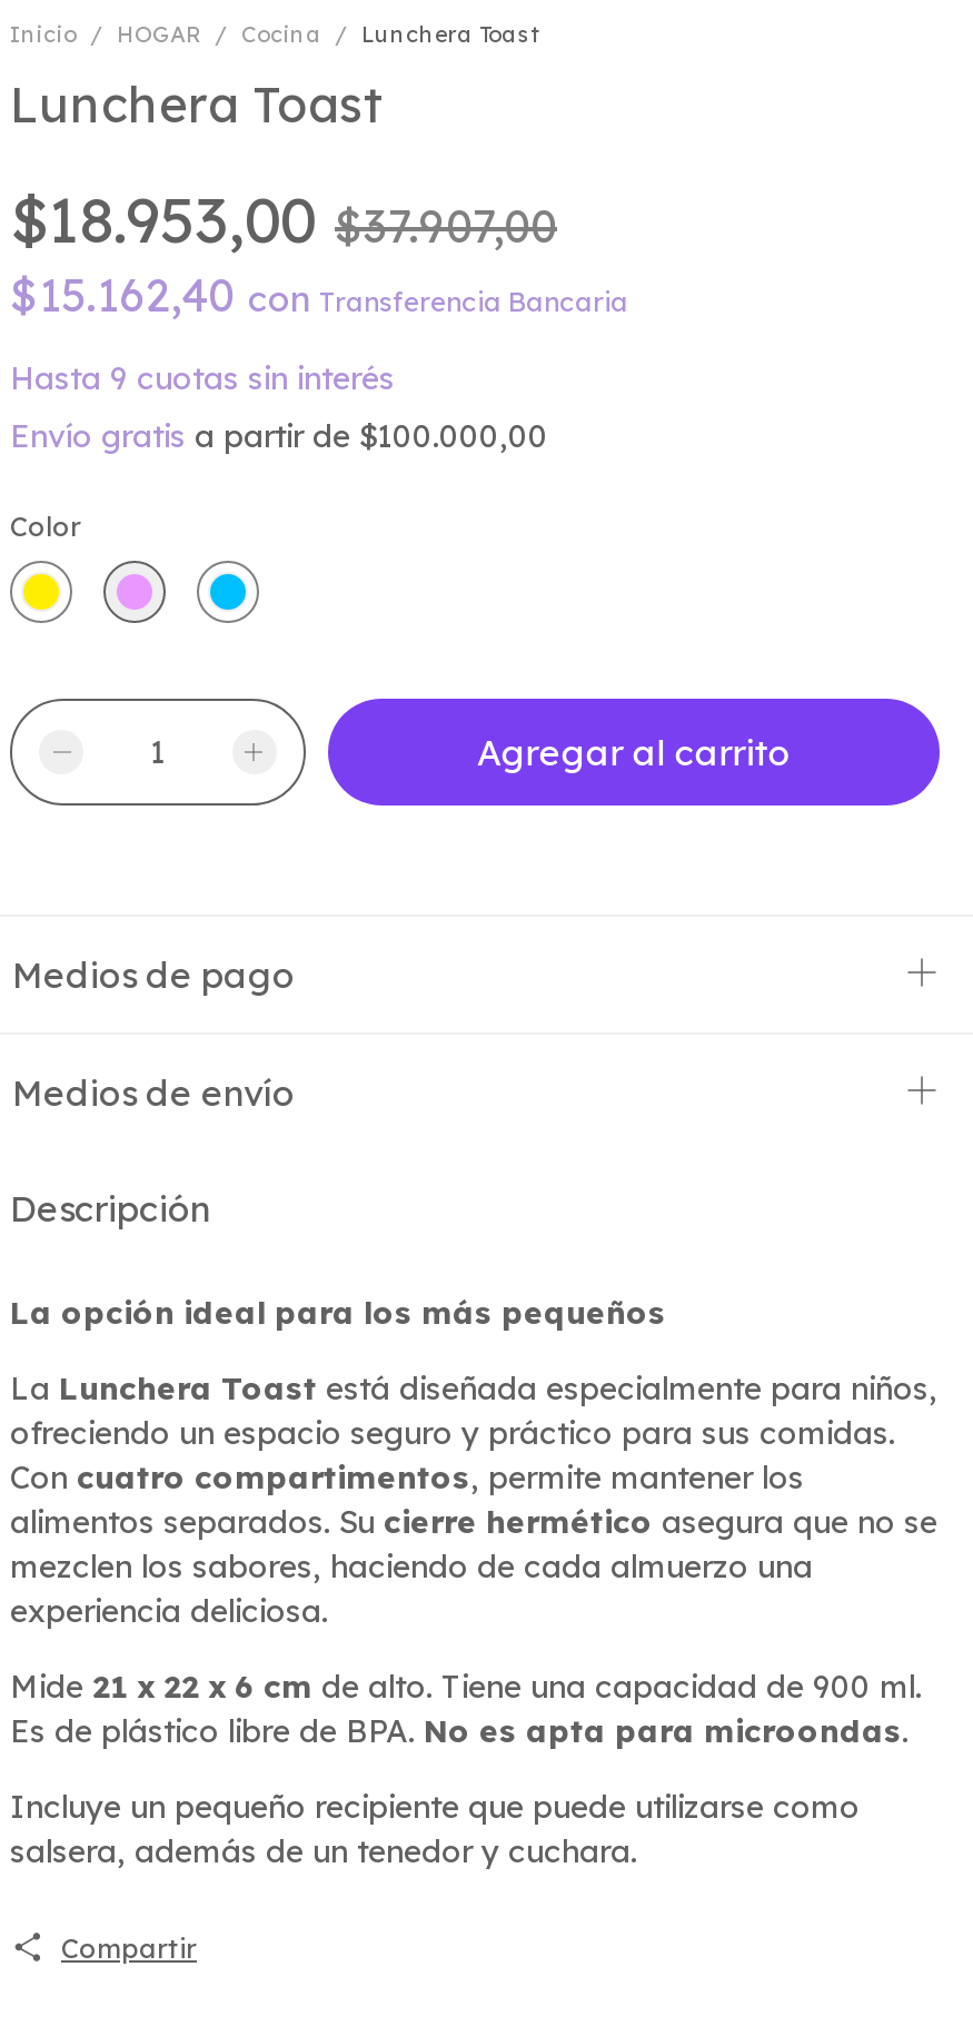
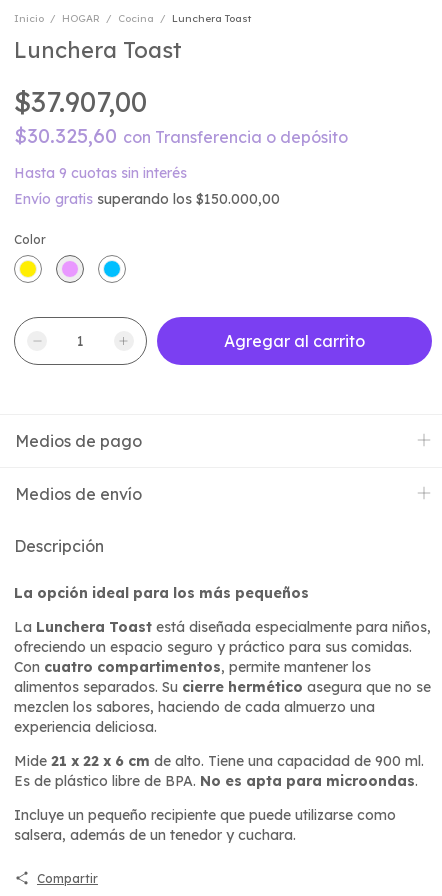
- $18.953,00 $37.907,00
- $15.162,40 con
+ $37.907,00
+ $30.325,60 con Transferencia o depósito

- Envío gratis
- $100.000,00
+ Envío gratis superando los $150.000,00
